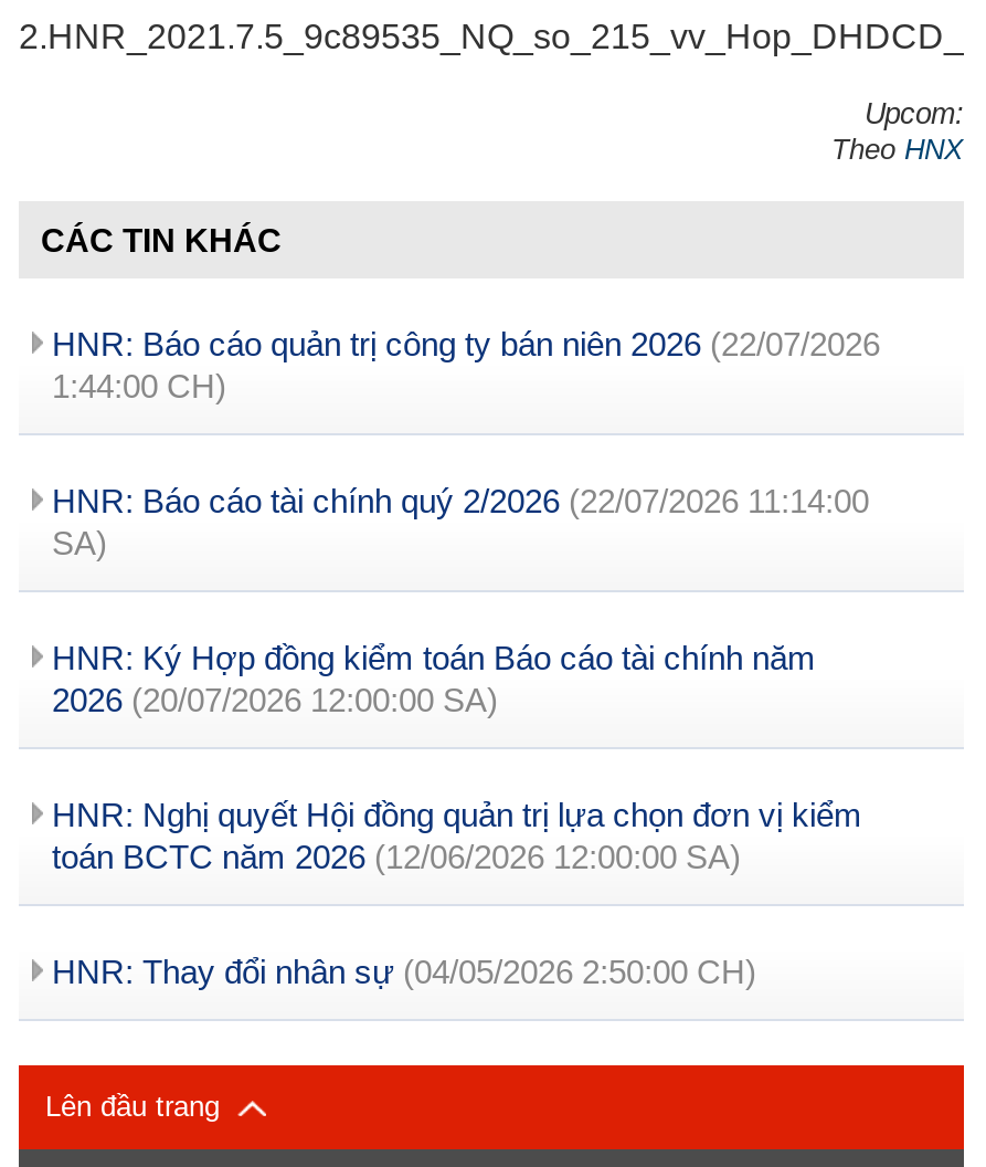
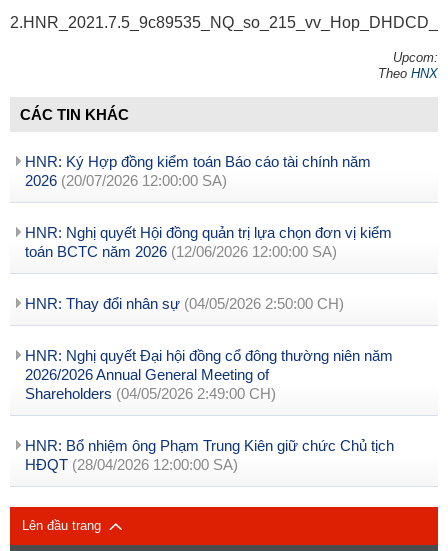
- HNR: Báo cáo quản trị công ty bán niên 2026 (22/07/2026
- 1:44:00 CH)
- HNR: Báo cáo tài chính quý 2/2026 (22/07/2026 11:14:00
- SA)

moved up: HNR: Ký Hợp đồng kiểm toán Báo cáo tài chính năm | 2026 (20/07/2026 12:00:00 SA) | HNR: Nghị quyết Hội đồng quản trị lựa chọn đơn vị kiểm | toán BCTC năm 2026 (12/06/2026 12:00:00 SA) | HNR: Thay đổi nhân sự (04/05/2026 2:50:00 CH)

+ HNR: Nghị quyết Đại hội đồng cổ đông thường niên năm
+ 2026/2026 Annual General Meeting of
+ Shareholders (04/05/2026 2:49:00 CH)
+ HNR: Bổ nhiệm ông Phạm Trung Kiên giữ chức Chủ tịch
+ HĐQT (28/04/2026 12:00:00 SA)
